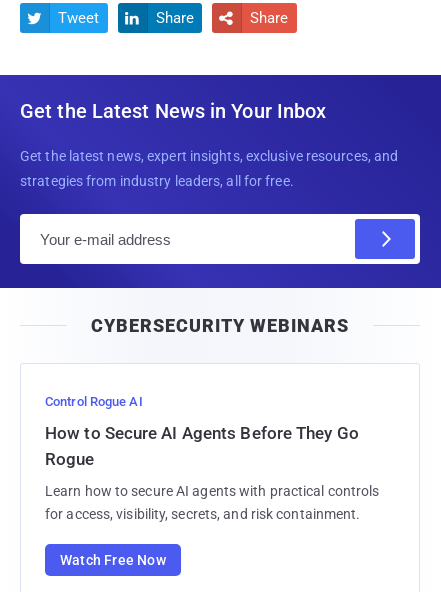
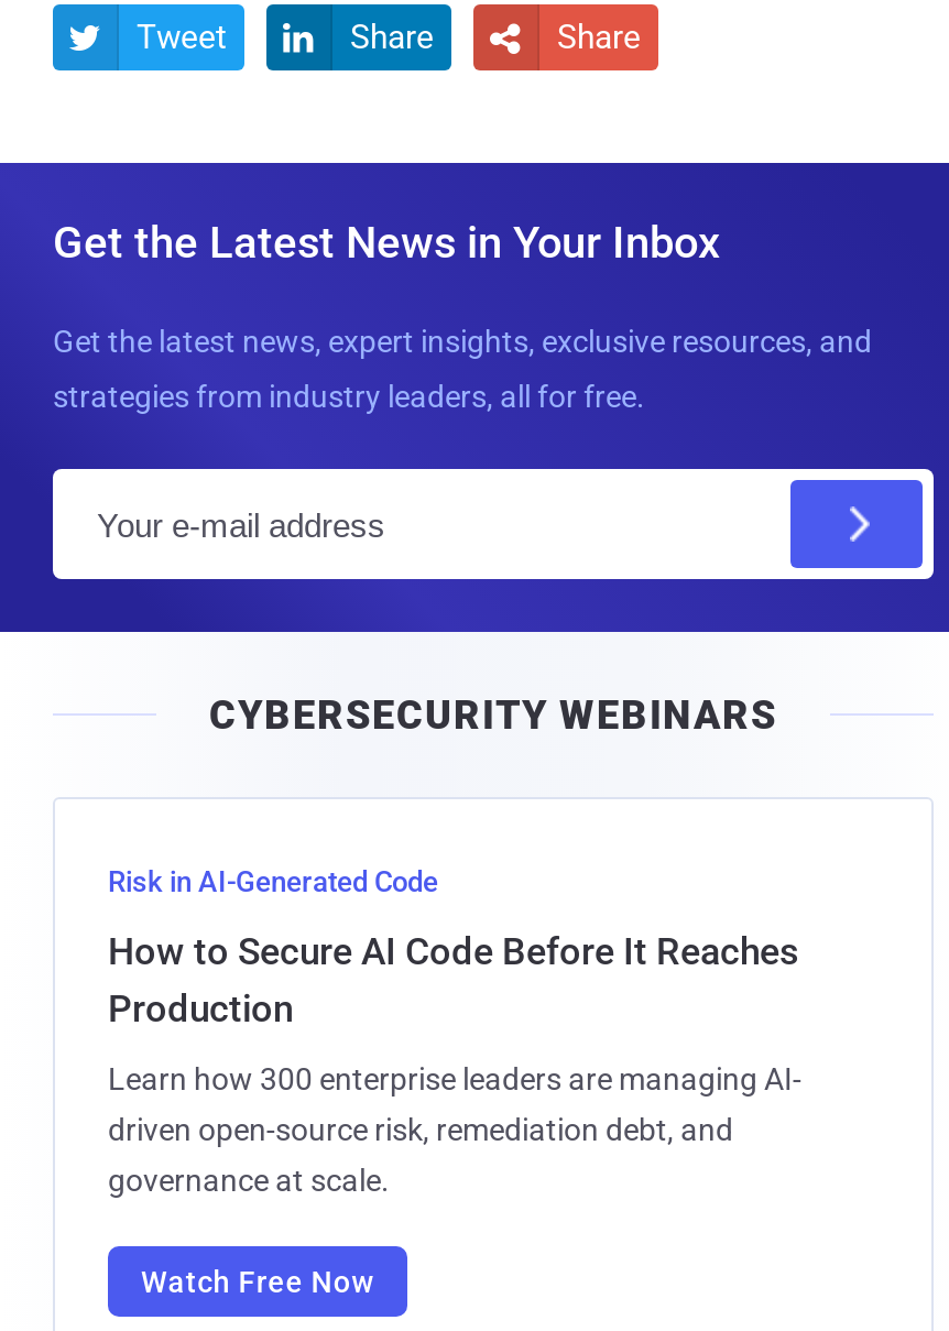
- Control Rogue AI
+ Risk in AI-Generated Code

- How to Secure AI Agents Before They Go
- Rogue
+ How to Secure AI Code Before It Reaches
+ Production

- Learn how to secure AI agents with practical controls
- for access, visibility, secrets, and risk containment.
+ Learn how 300 enterprise leaders are managing AI-
+ driven open-source risk, remediation debt, and
+ governance at scale.
